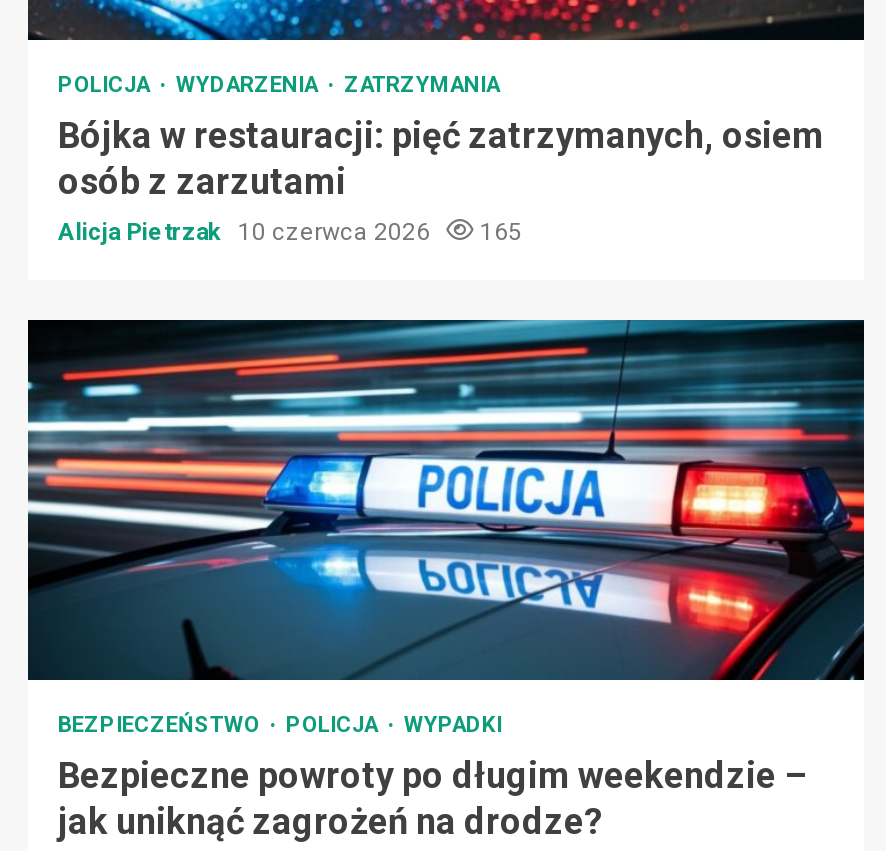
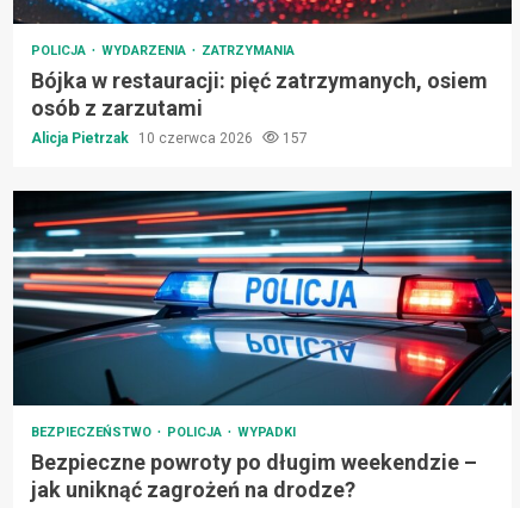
- Alicja Pietrzak 10 czerwca 2026 165
+ Alicja Pietrzak 10 czerwca 2026 157
